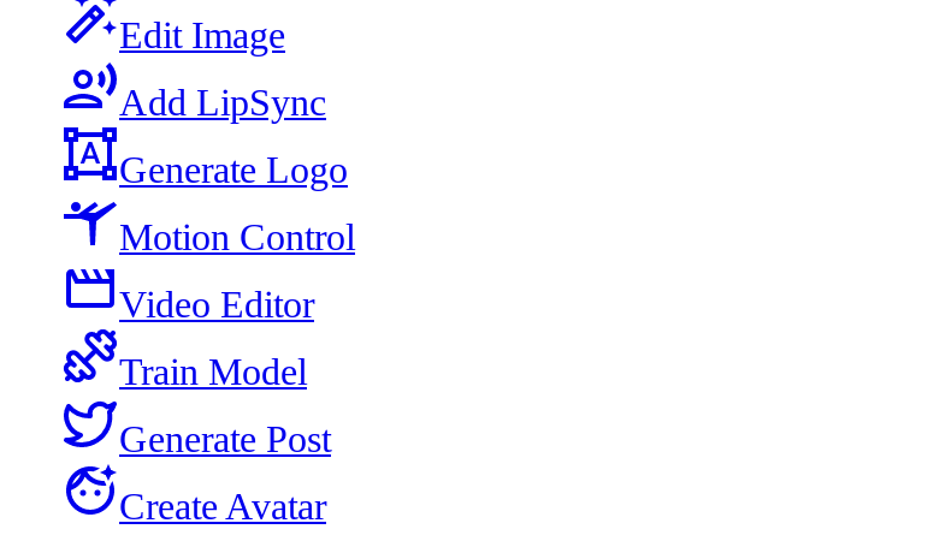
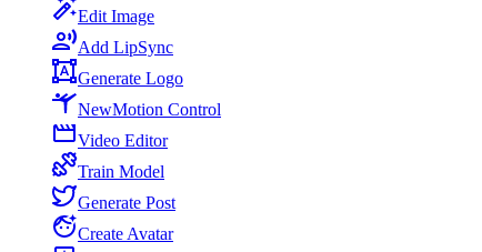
- Motion Control
+ NewMotion Control
